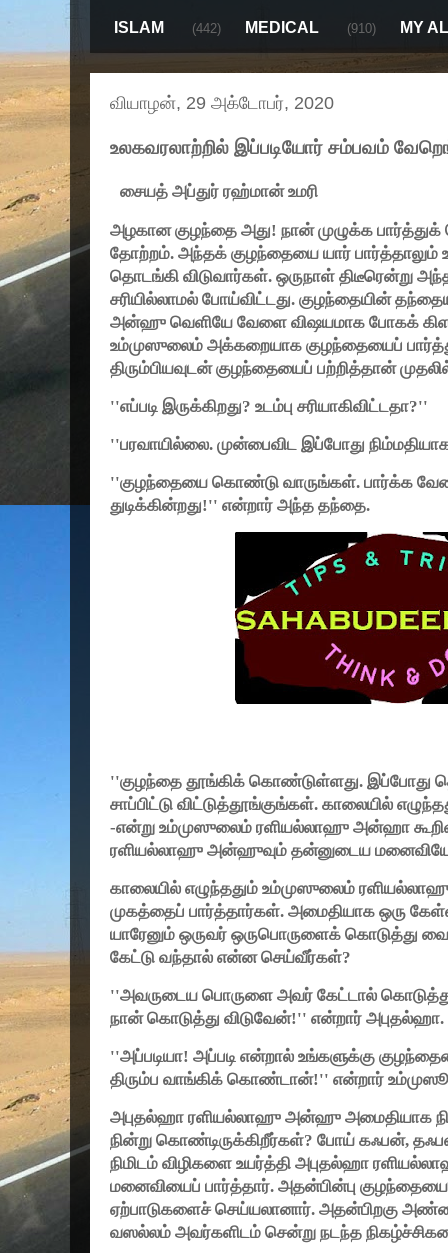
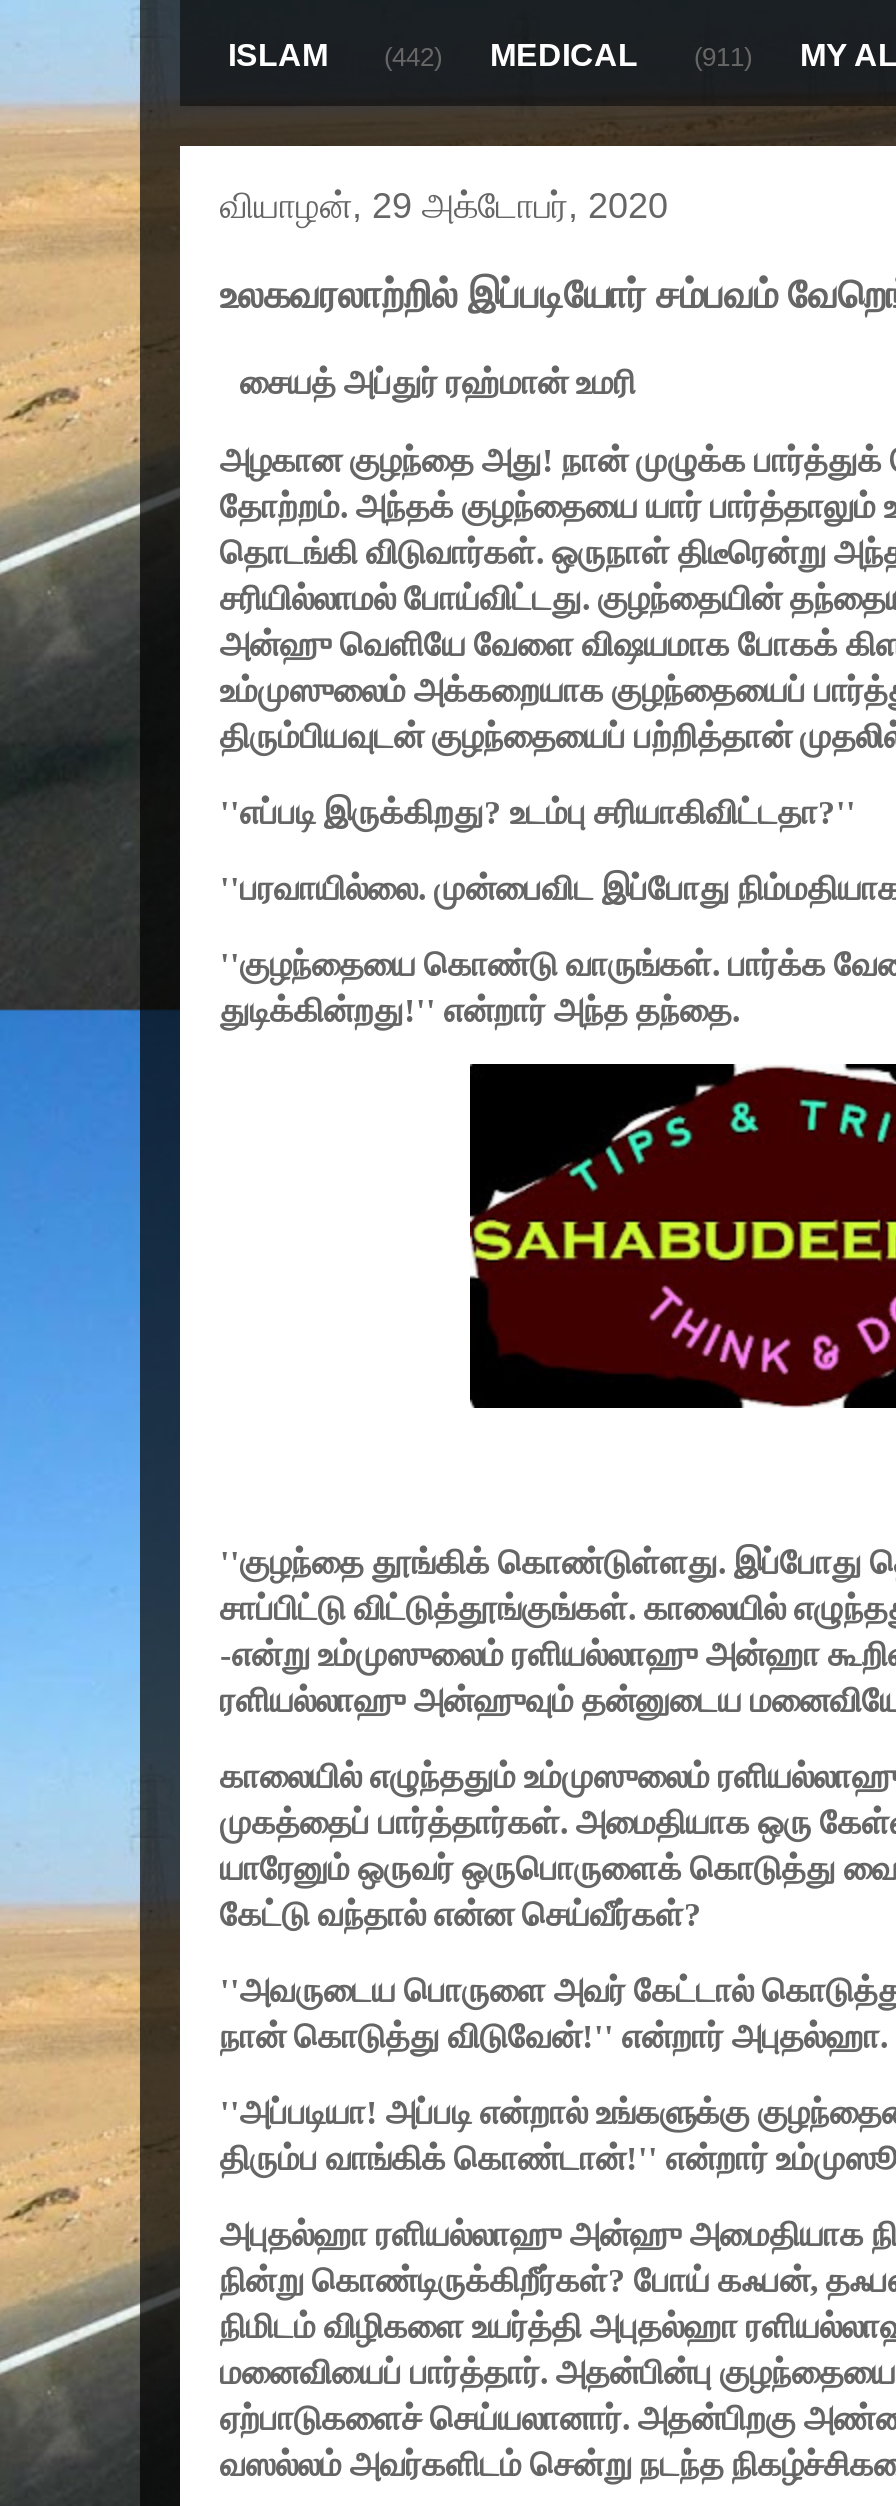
- (910)
+ (911)
